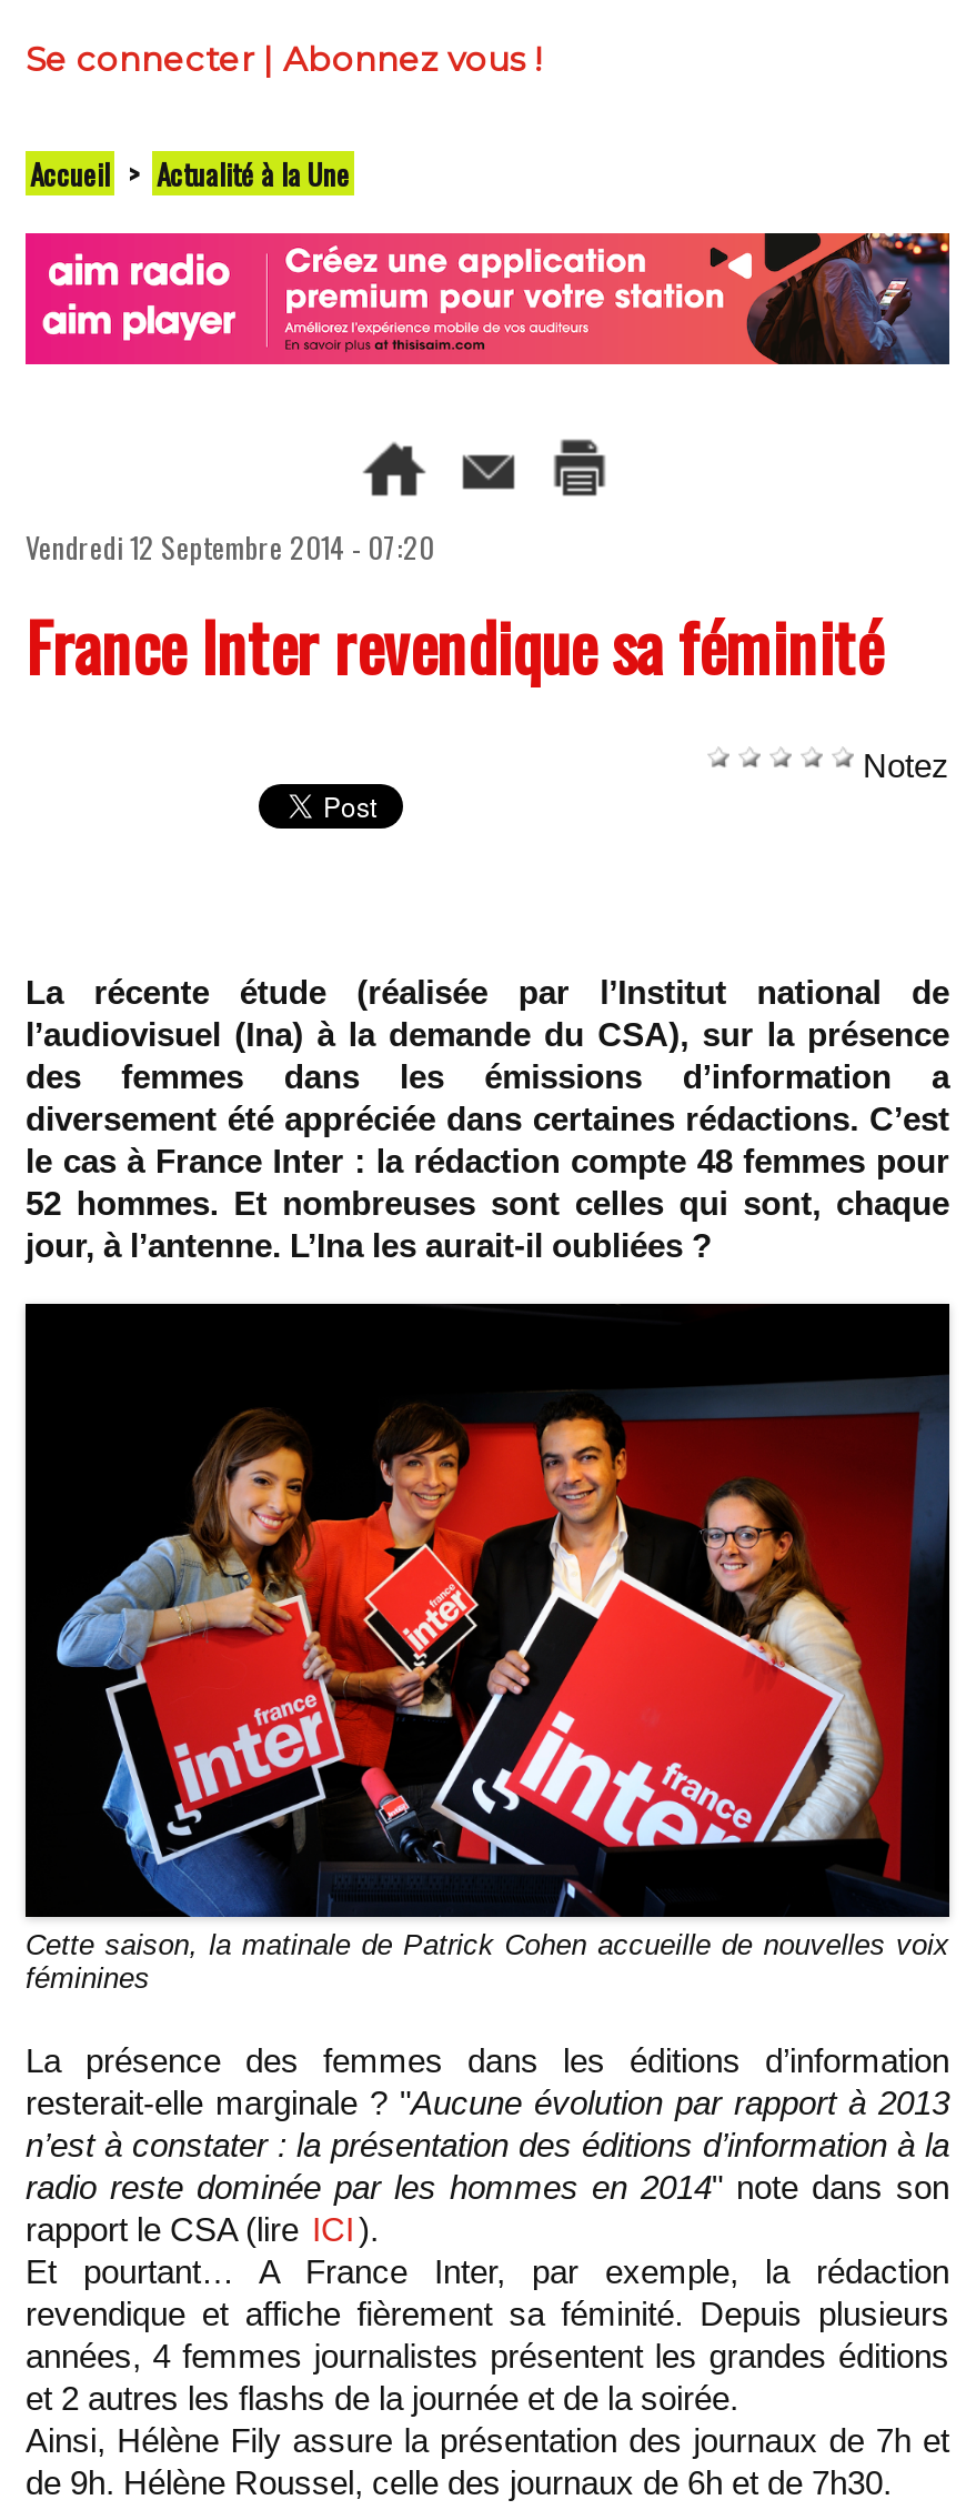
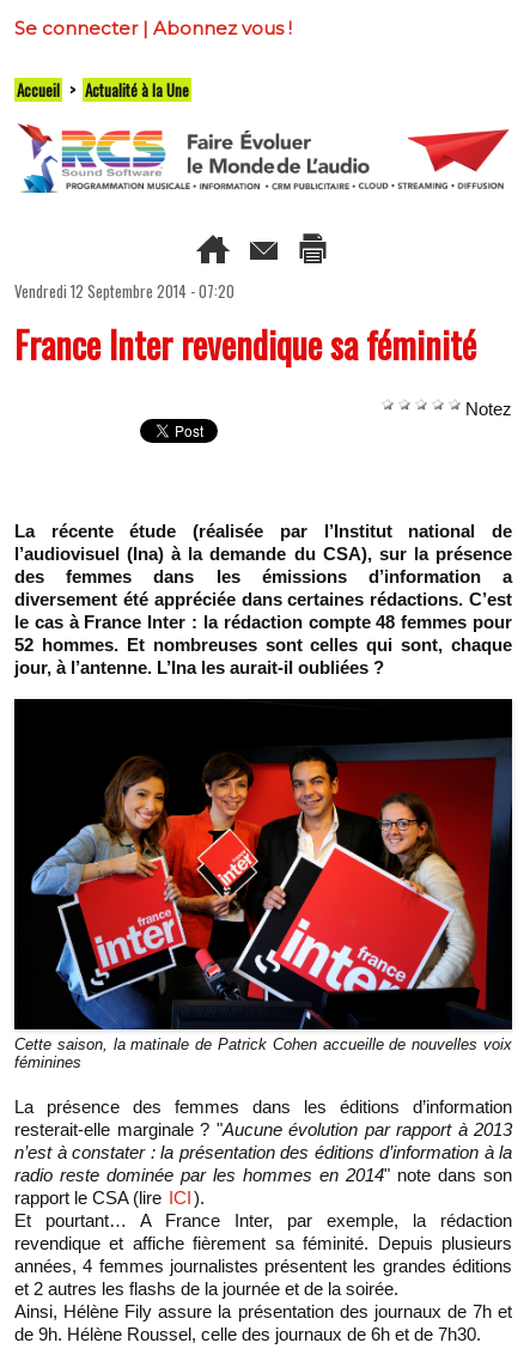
- [image]
+ [image]
